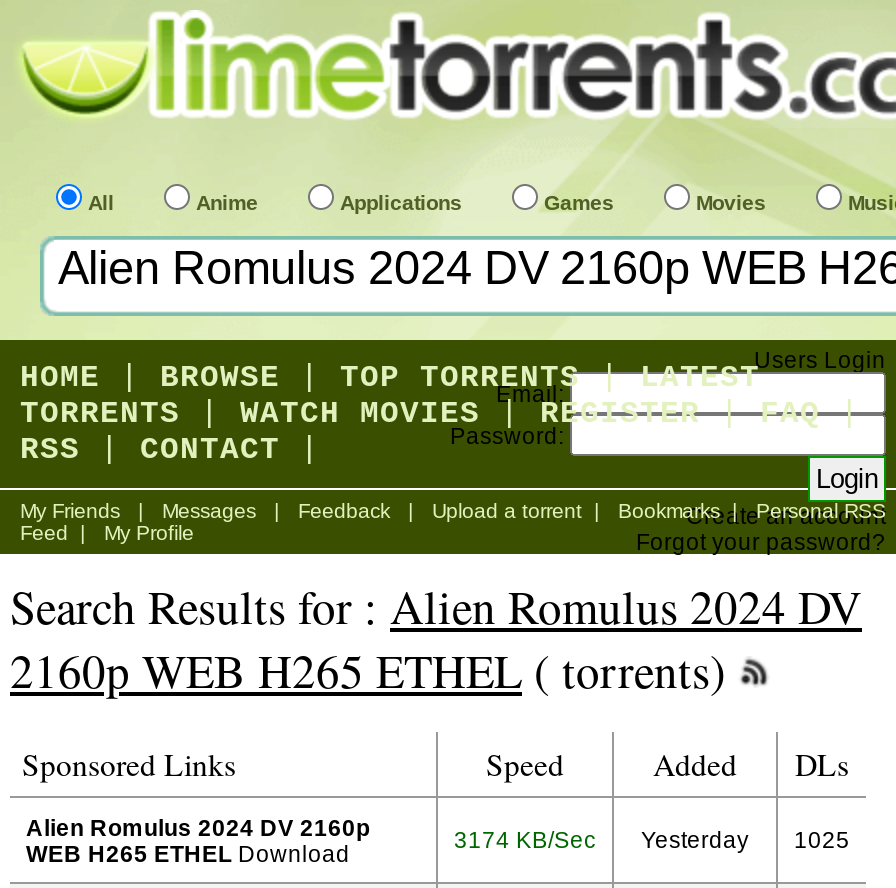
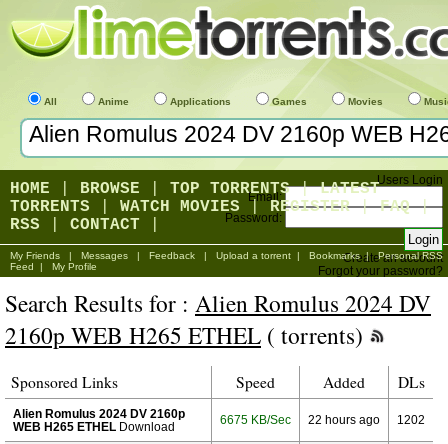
- 3174 KB/Sec
- Yesterday
- 1025
+ 6675 KB/Sec
+ 22 hours ago
+ 1202
